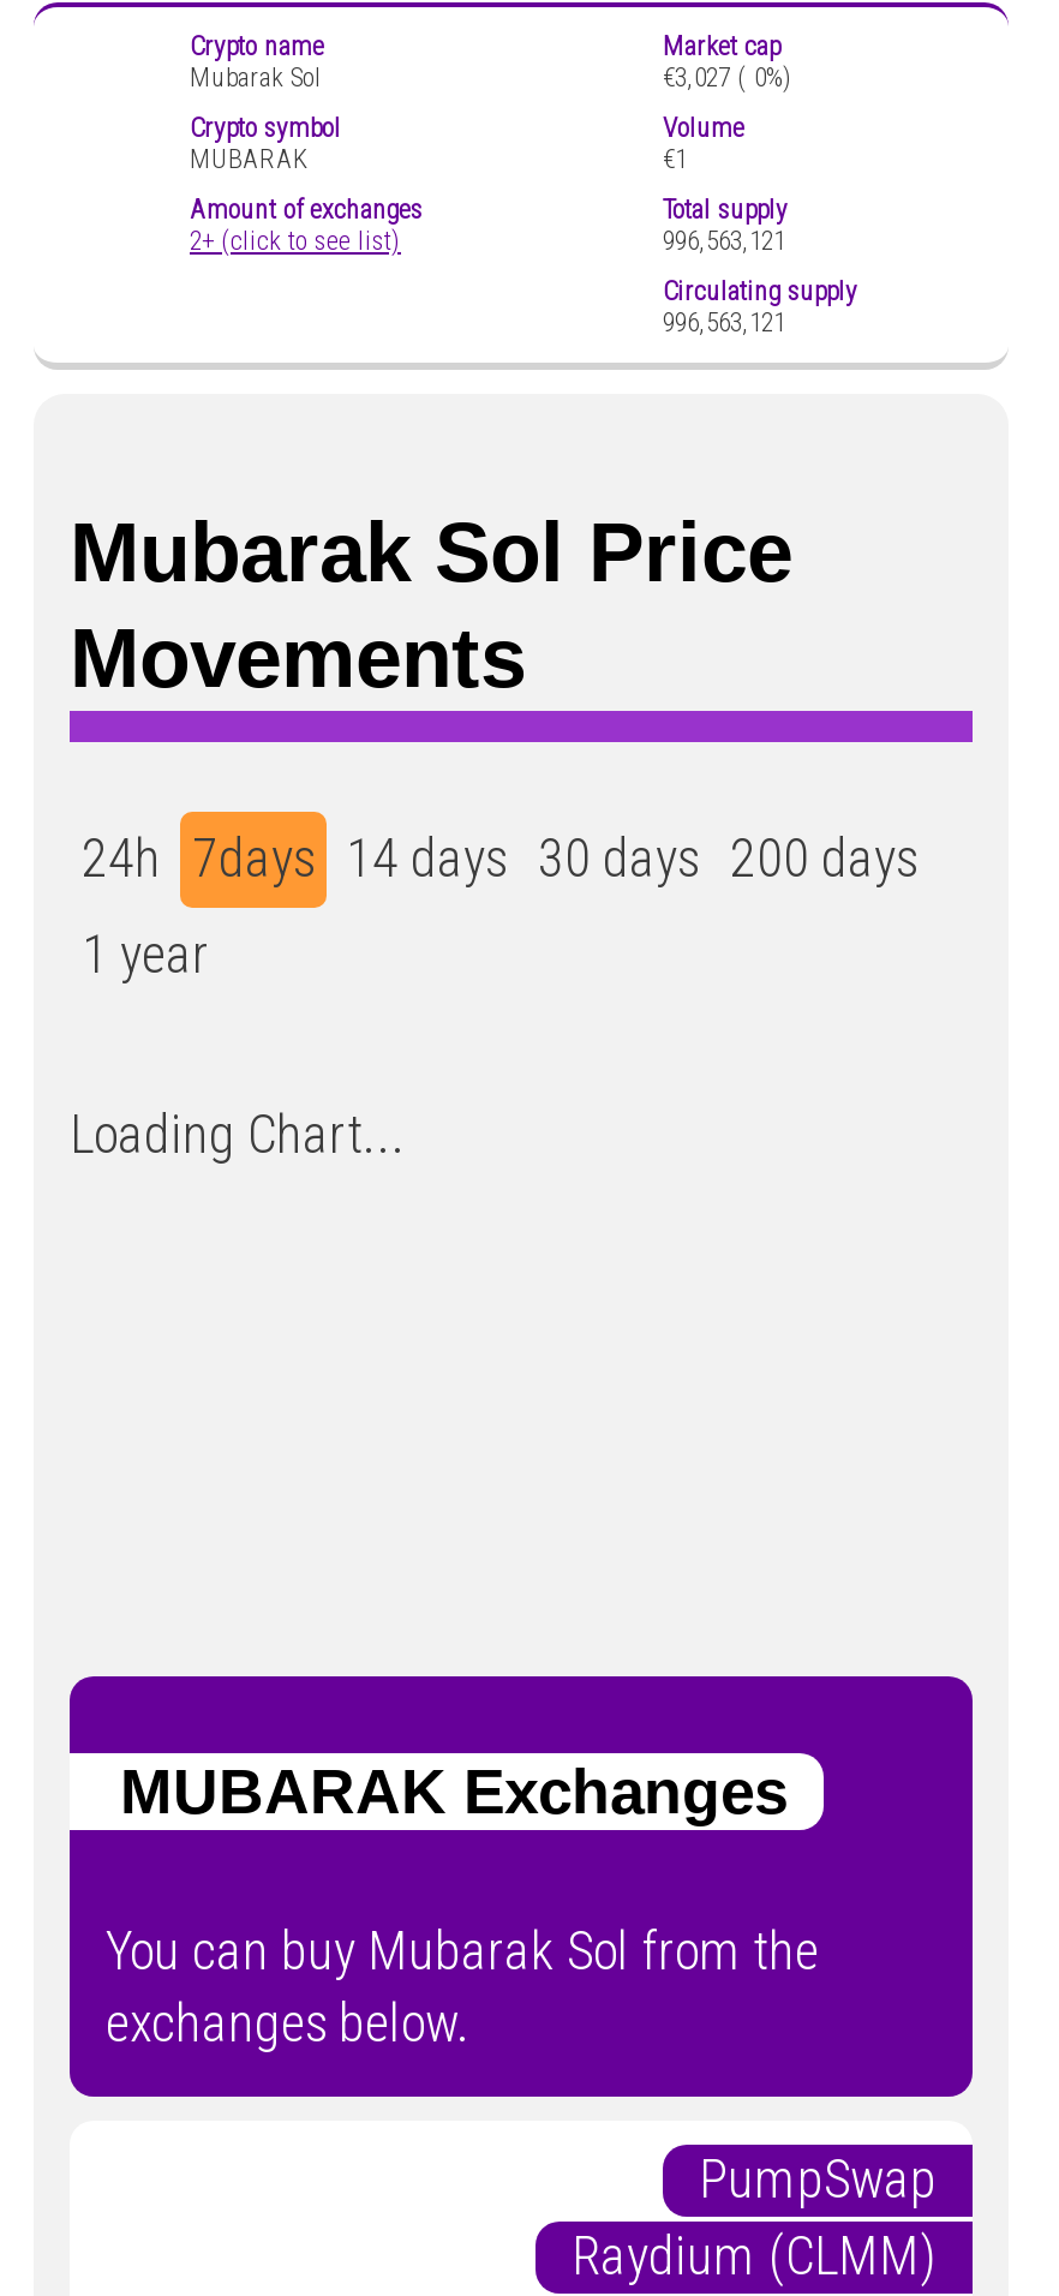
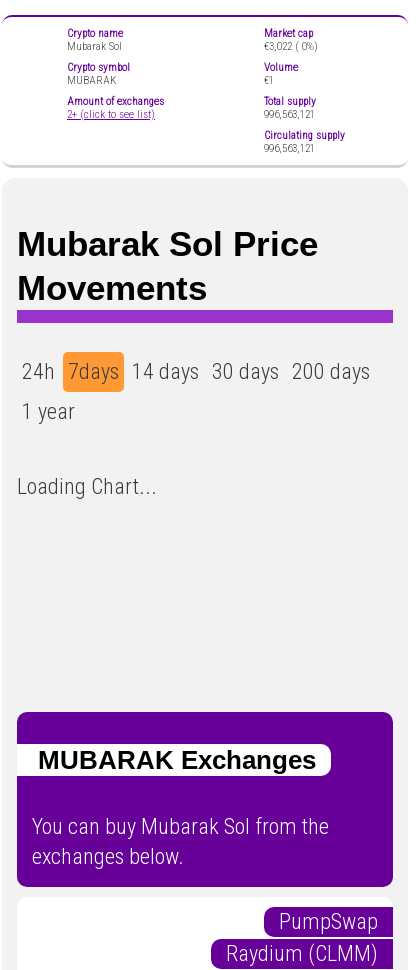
- €3,027 (0%)
+ €3,022 (0%)
